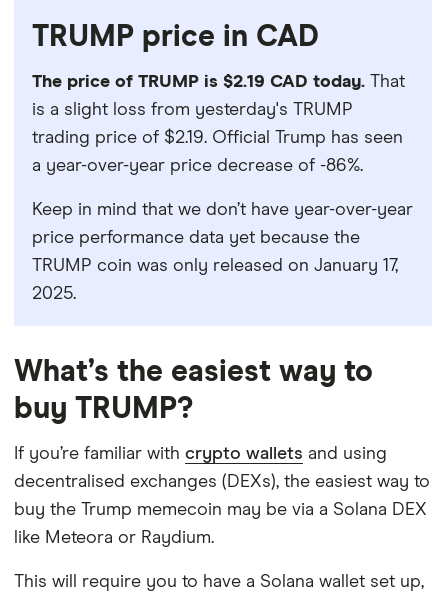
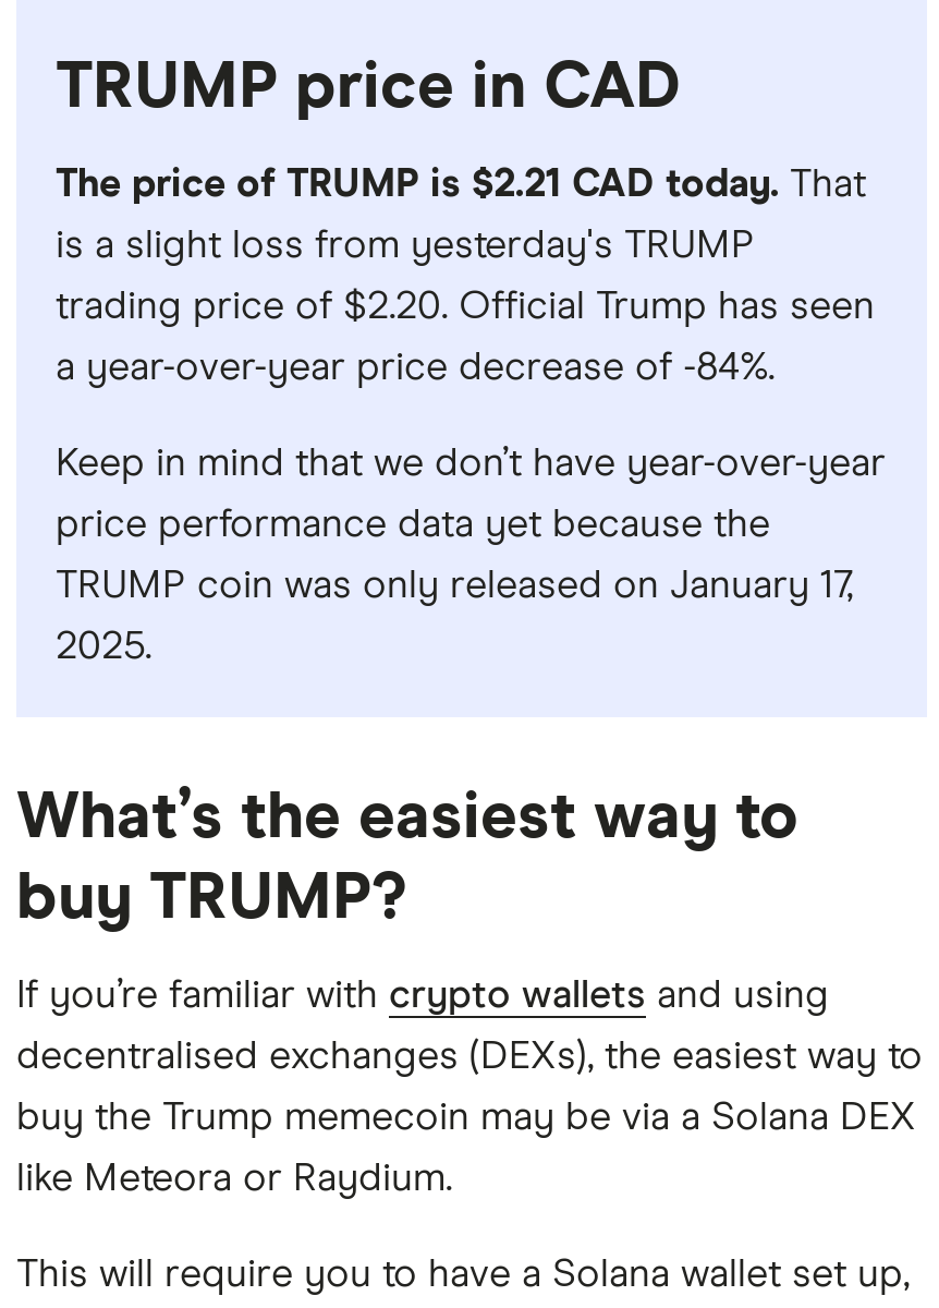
- The price of TRUMP is $2.19 CAD today. That
+ The price of TRUMP is $2.21 CAD today. That

- trading price of $2.19. Official Trump has seen
+ trading price of $2.20. Official Trump has seen

- a year-over-year price decrease of -86%.
+ a year-over-year price decrease of -84%.
